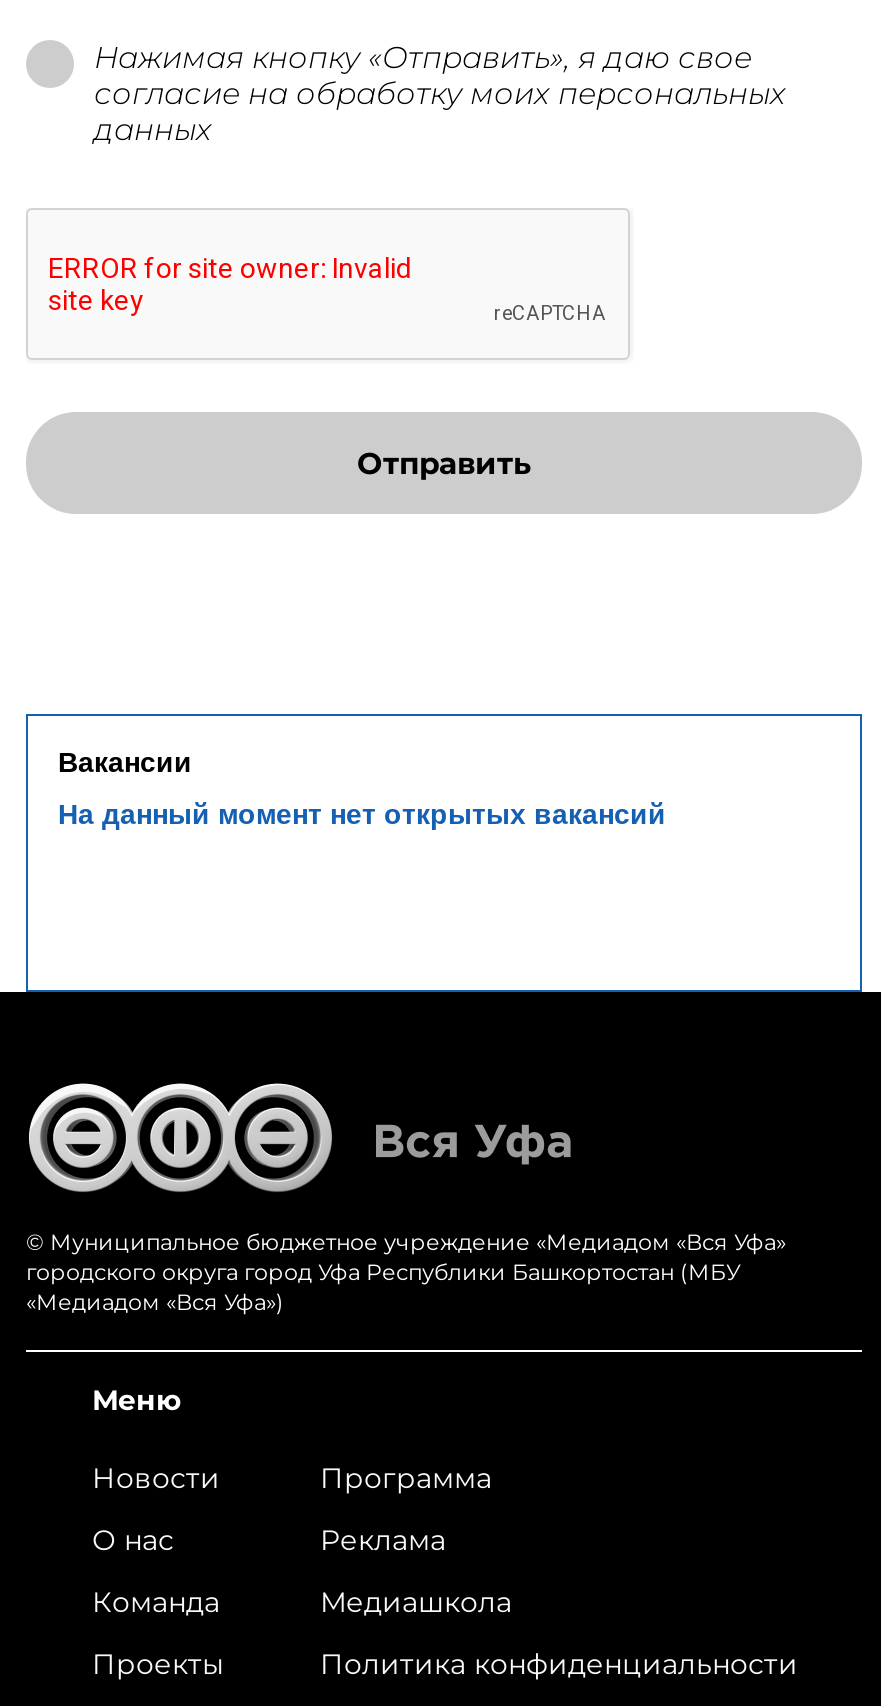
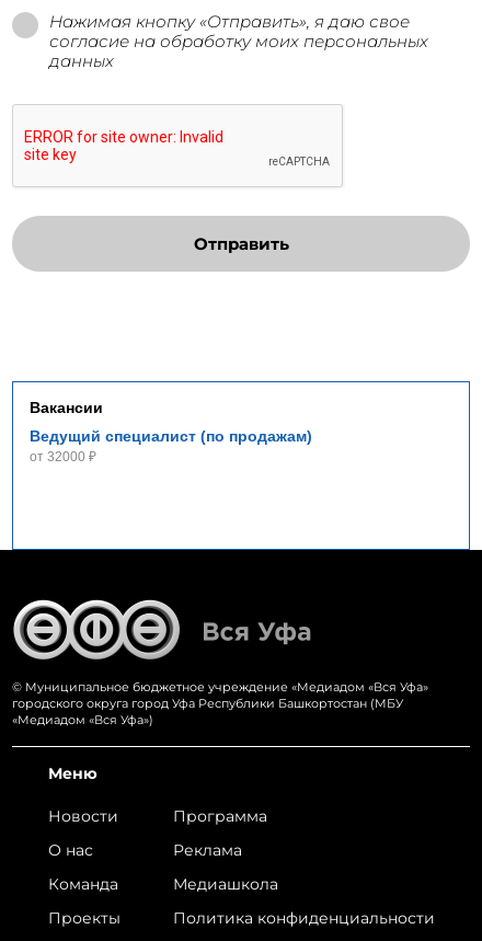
- На данный момент нет открытых вакансий
+ Ведущий специалист (по продажам)
+ от 32000 ₽
